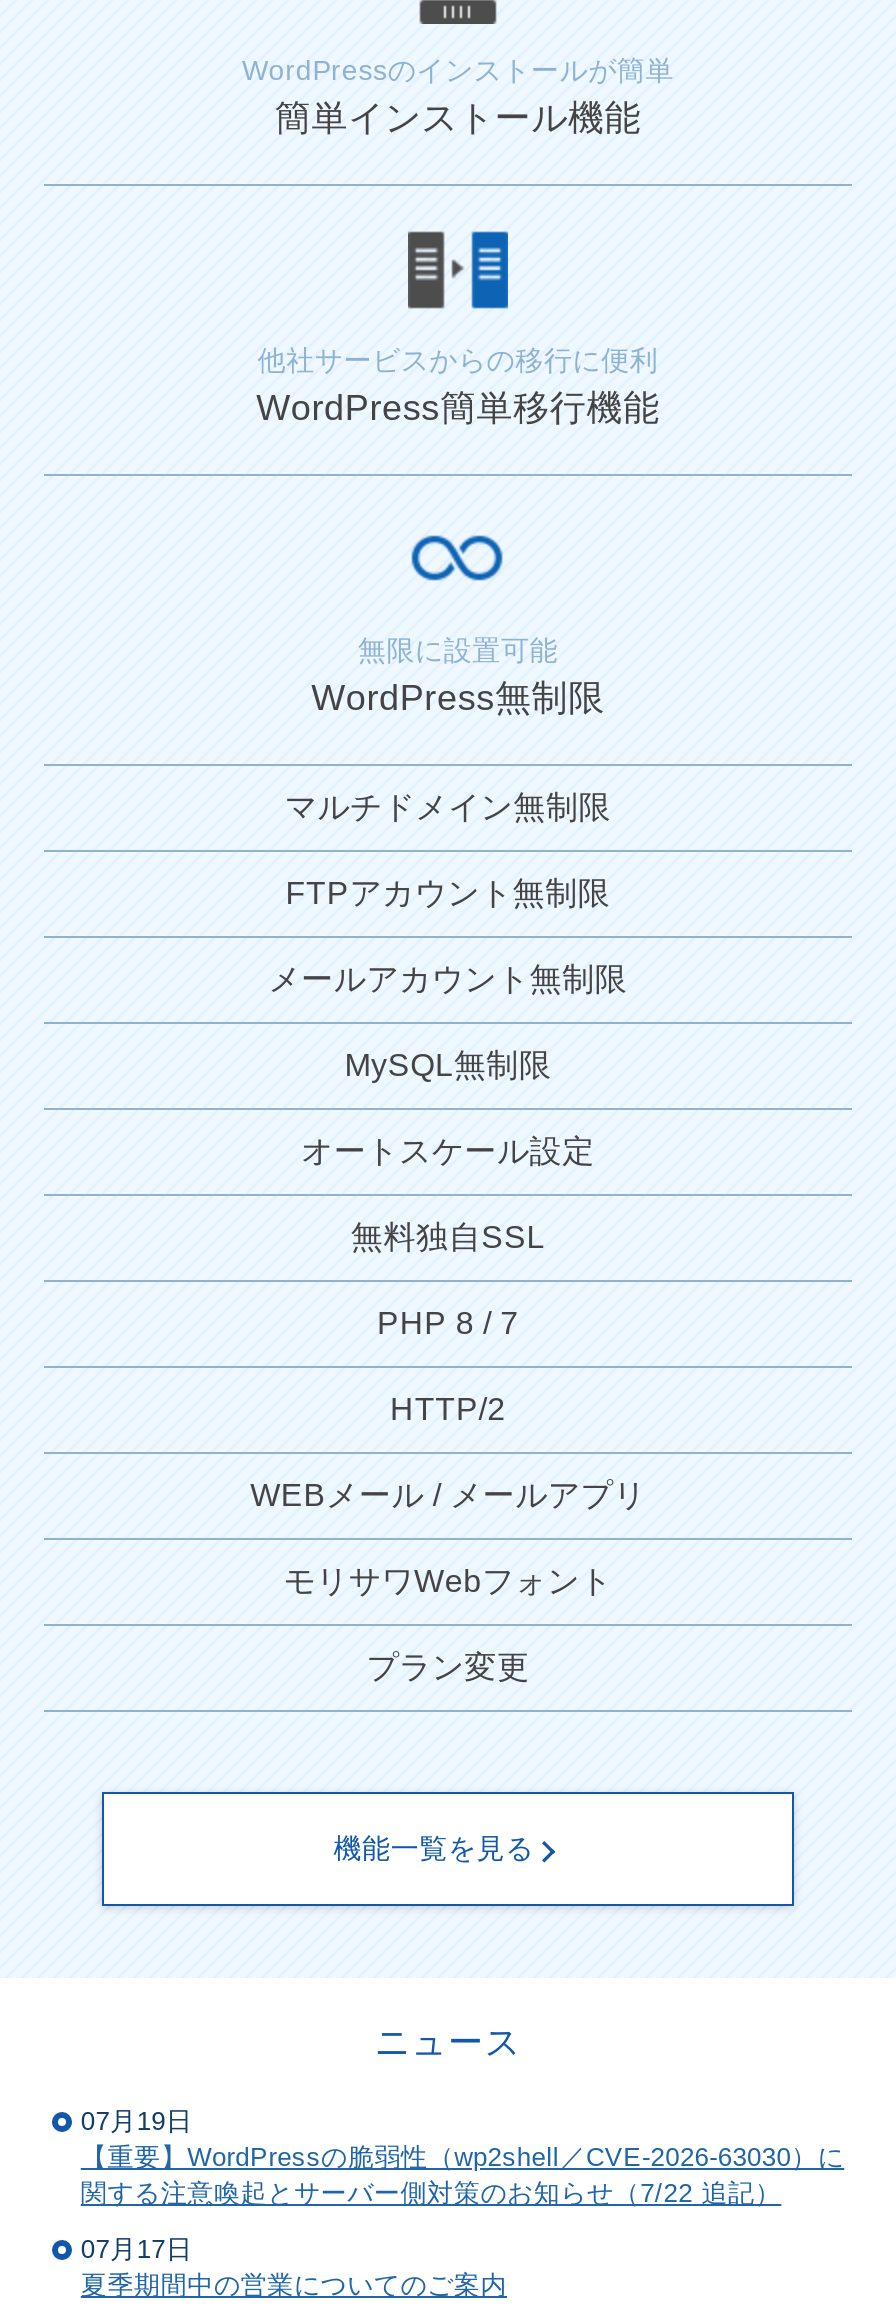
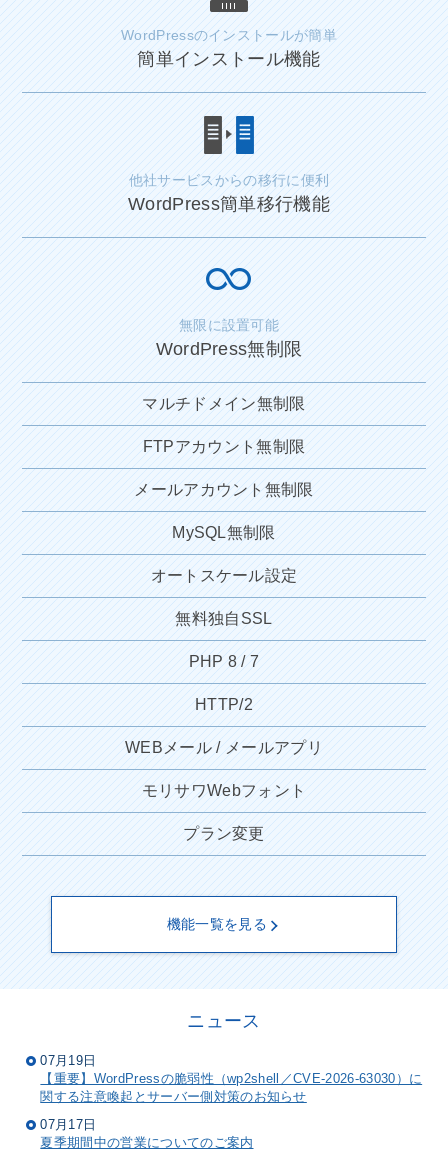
- 関する注意喚起とサーバー側対策のお知らせ（7/22 追記）
+ 関する注意喚起とサーバー側対策のお知らせ
